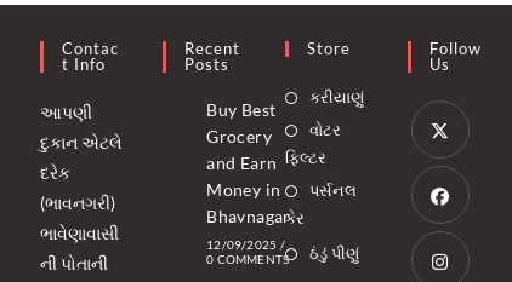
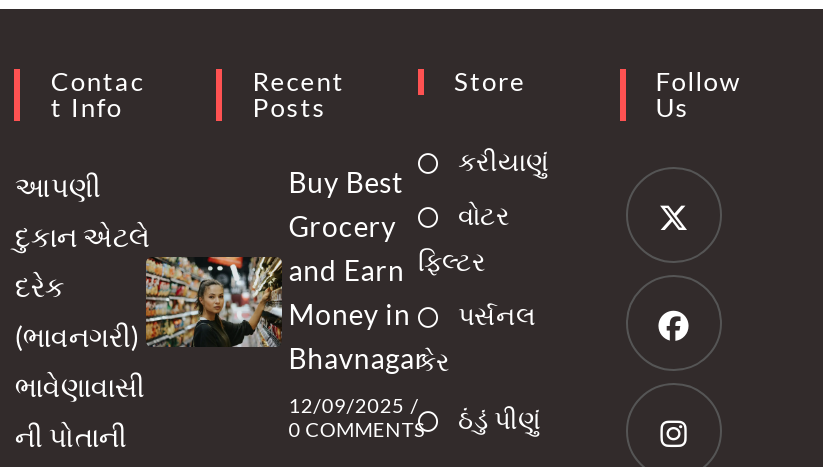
+ [image]
